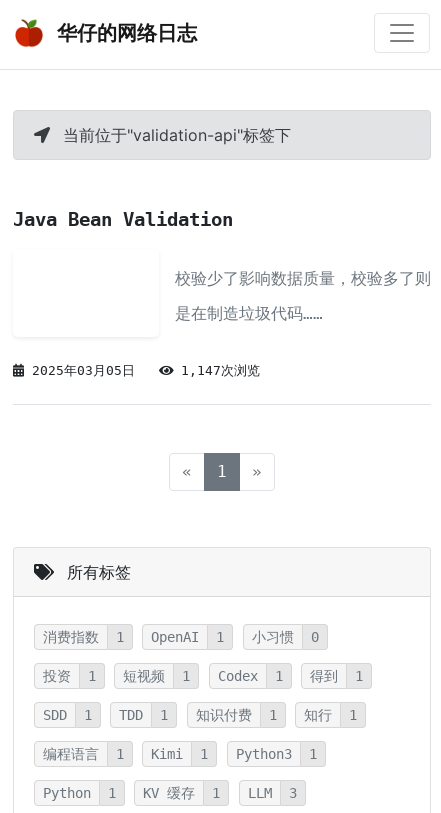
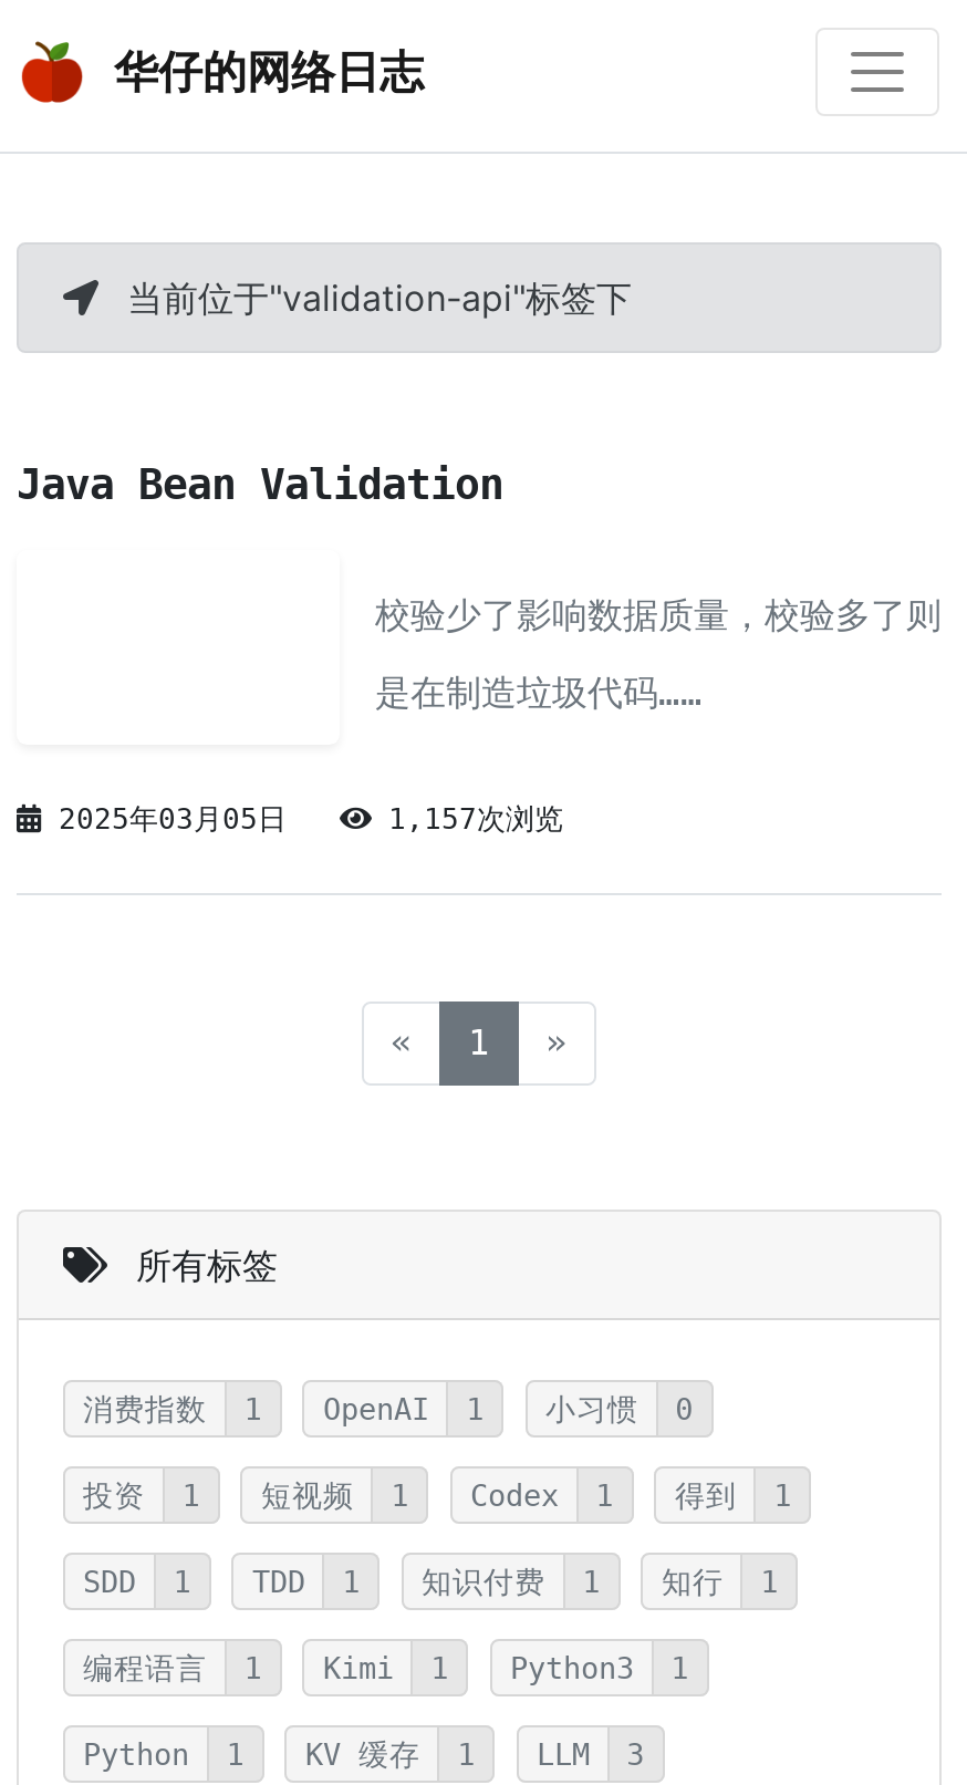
- 1,147次浏览
+ 1,157次浏览
